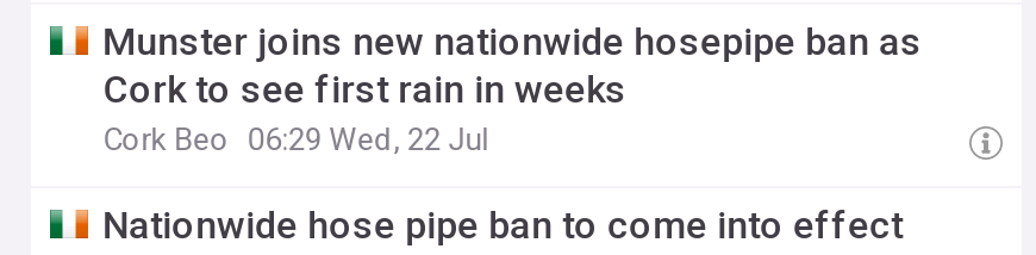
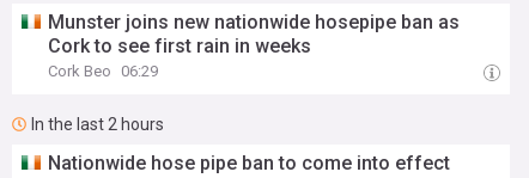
- Cork Beo 06:29 Wed, 22 Jul
+ Cork Beo 06:29
+ In the last 2 hours
